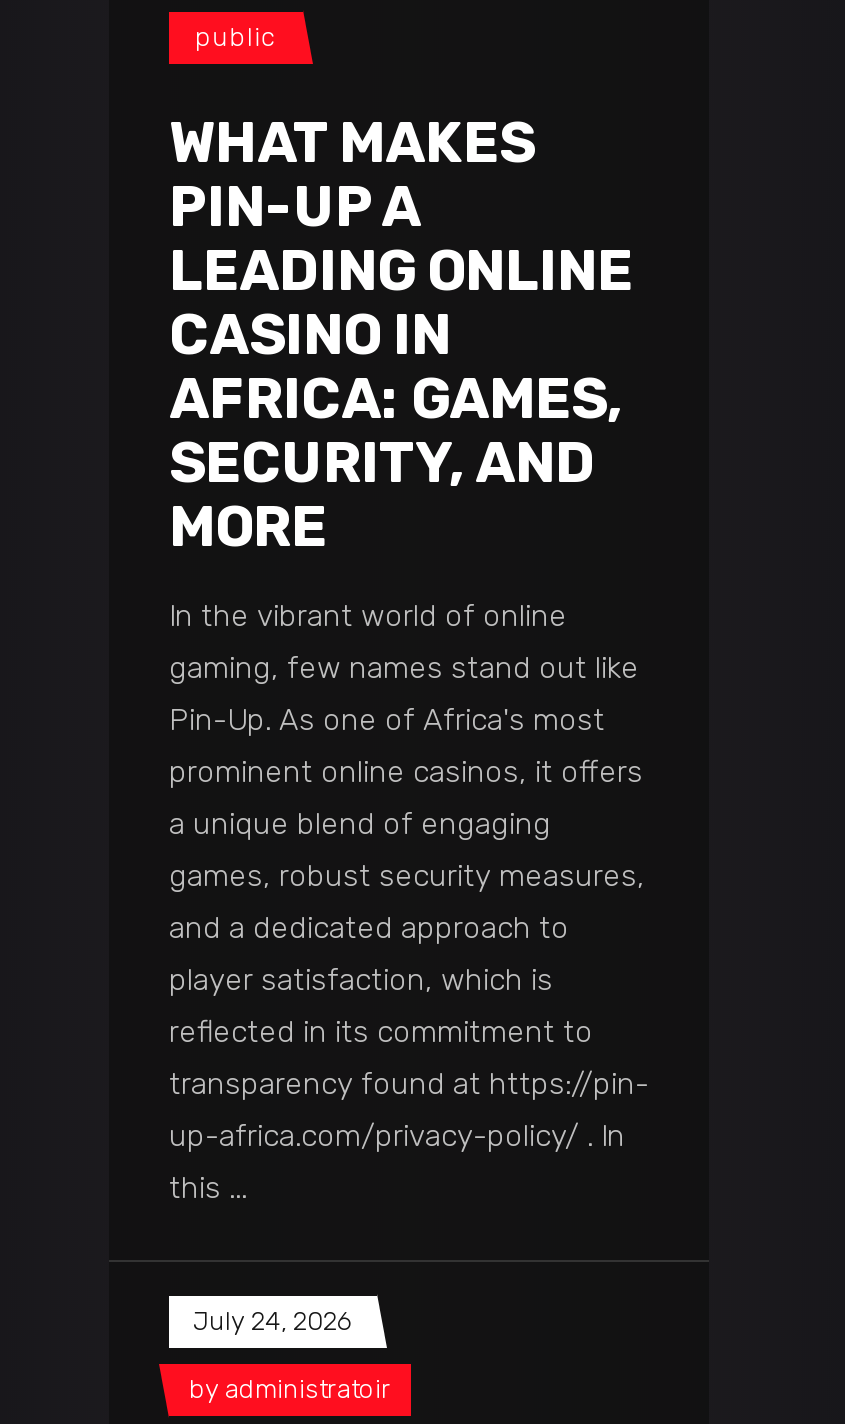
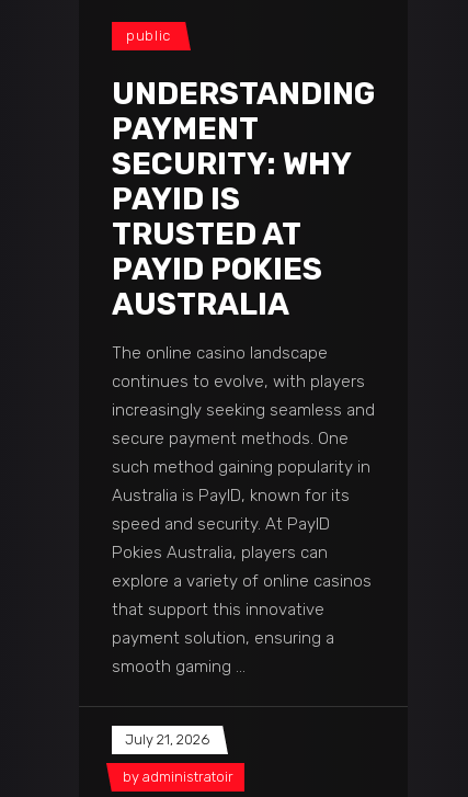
- WHAT MAKES
- PIN-UP A
- LEADING ONLINE
- CASINO IN
- AFRICA: GAMES,
- SECURITY, AND
- MORE
+ UNDERSTANDING
+ PAYMENT
+ SECURITY: WHY
+ PAYID IS
+ TRUSTED AT
+ PAYID POKIES
+ AUSTRALIA

- In the vibrant world of online
- gaming, few names stand out like
- Pin-Up. As one of Africa's most
- prominent online casinos, it offers
- a unique blend of engaging
- games, robust security measures,
- and a dedicated approach to
- player satisfaction, which is
- reflected in its commitment to
- transparency found at https://pin-
- up-africa.com/privacy-policy/ . In
- this
+ The online casino landscape
+ continues to evolve, with players
+ increasingly seeking seamless and
+ secure payment methods. One
+ such method gaining popularity in
+ Australia is PayID, known for its
+ speed and security. At PayID
+ Pokies Australia, players can
+ explore a variety of online casinos
+ that support this innovative
+ payment solution, ensuring a
+ smooth gaming

- July 24, 2026
+ July 21, 2026
